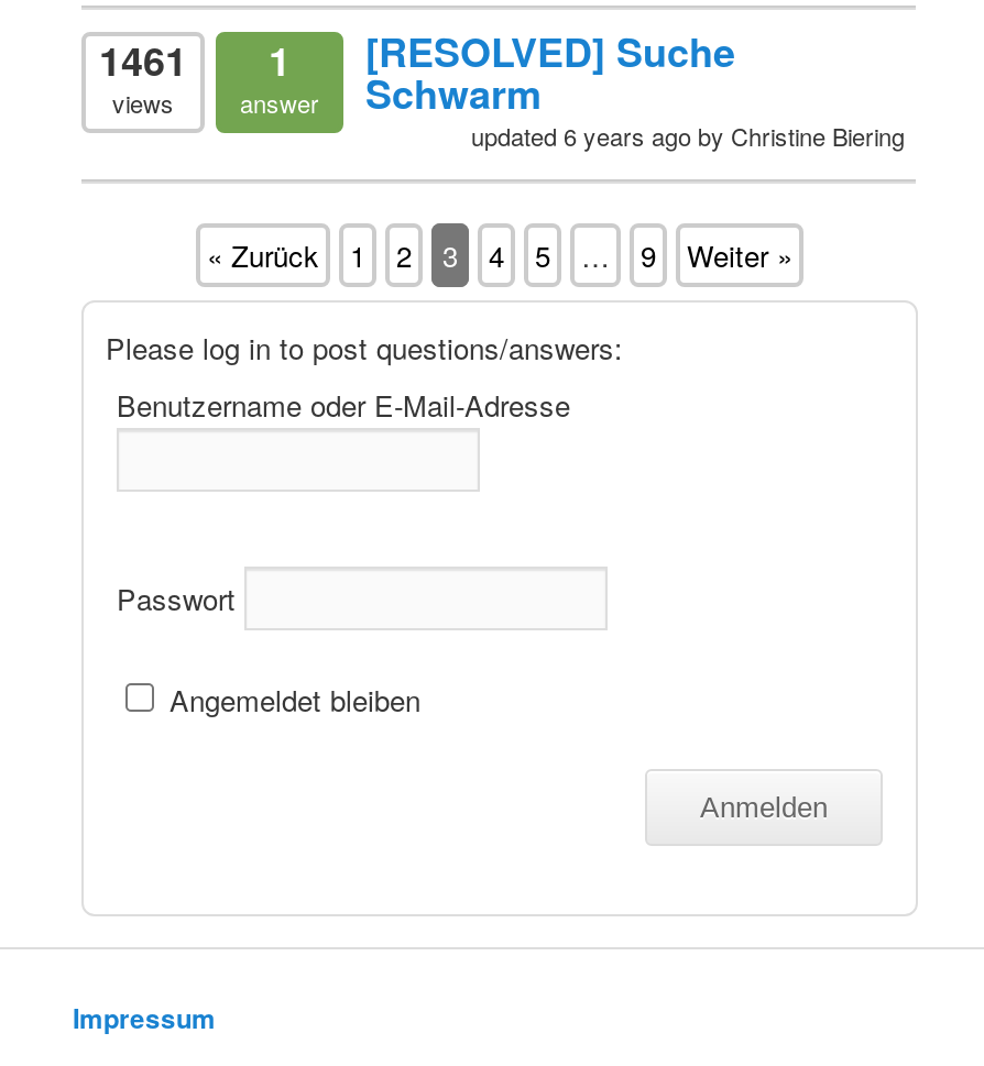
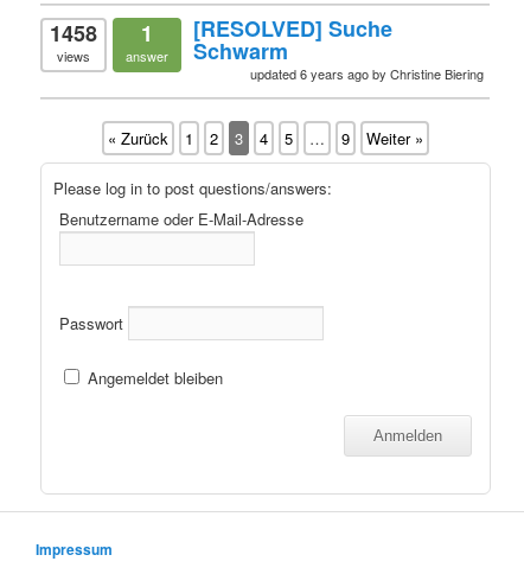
- 1461 1 [RESOLVED] Suche
+ 1458 1 [RESOLVED] Suche
